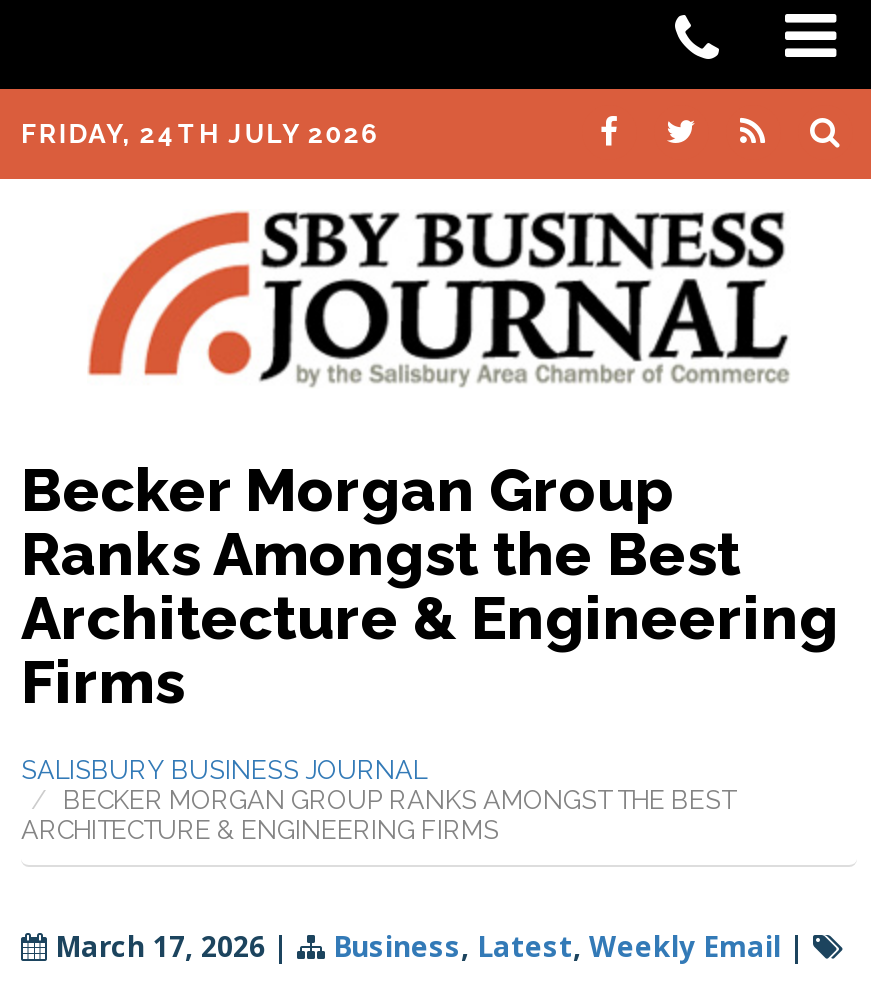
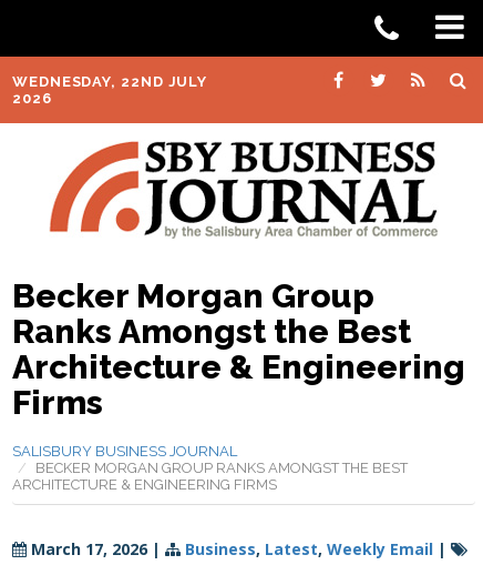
- FRIDAY, 24TH JULY 2026
+ WEDNESDAY, 22ND JULY
+ 2026
